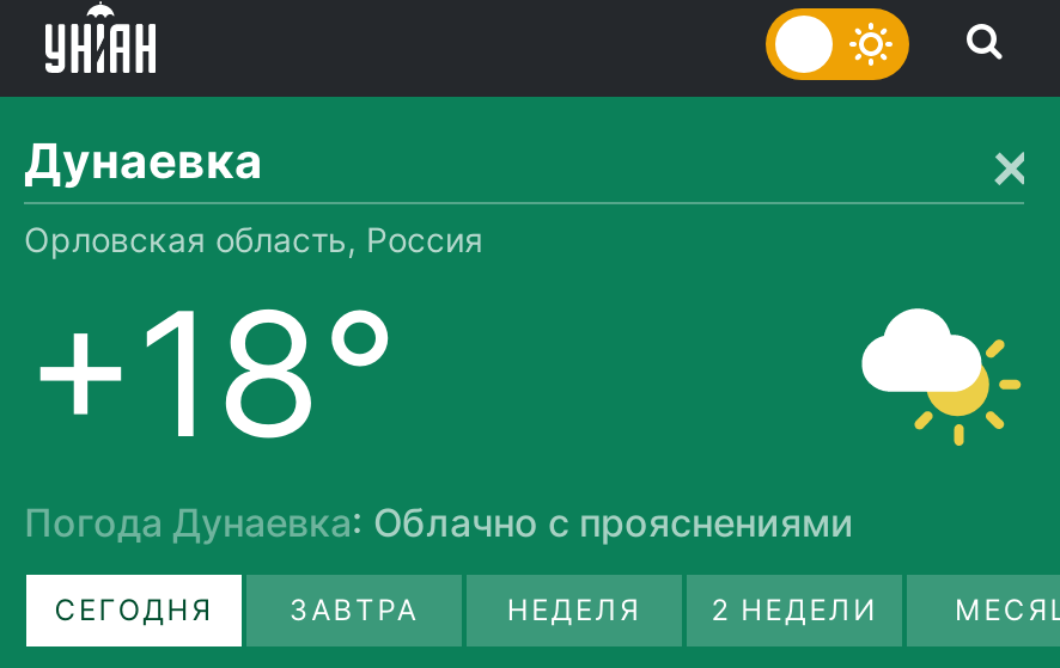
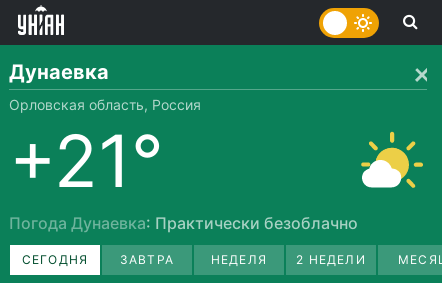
- [image]
- +18°
- Погода Дунаевка: Облачно с прояснениями
+ [image]
+ +21°
+ Погода Дунаевка: Практически безоблачно
